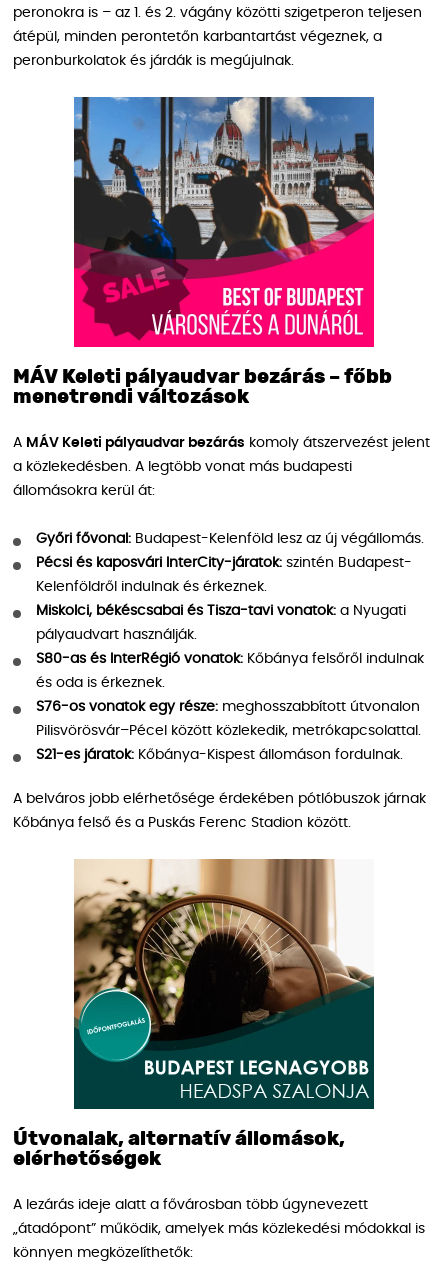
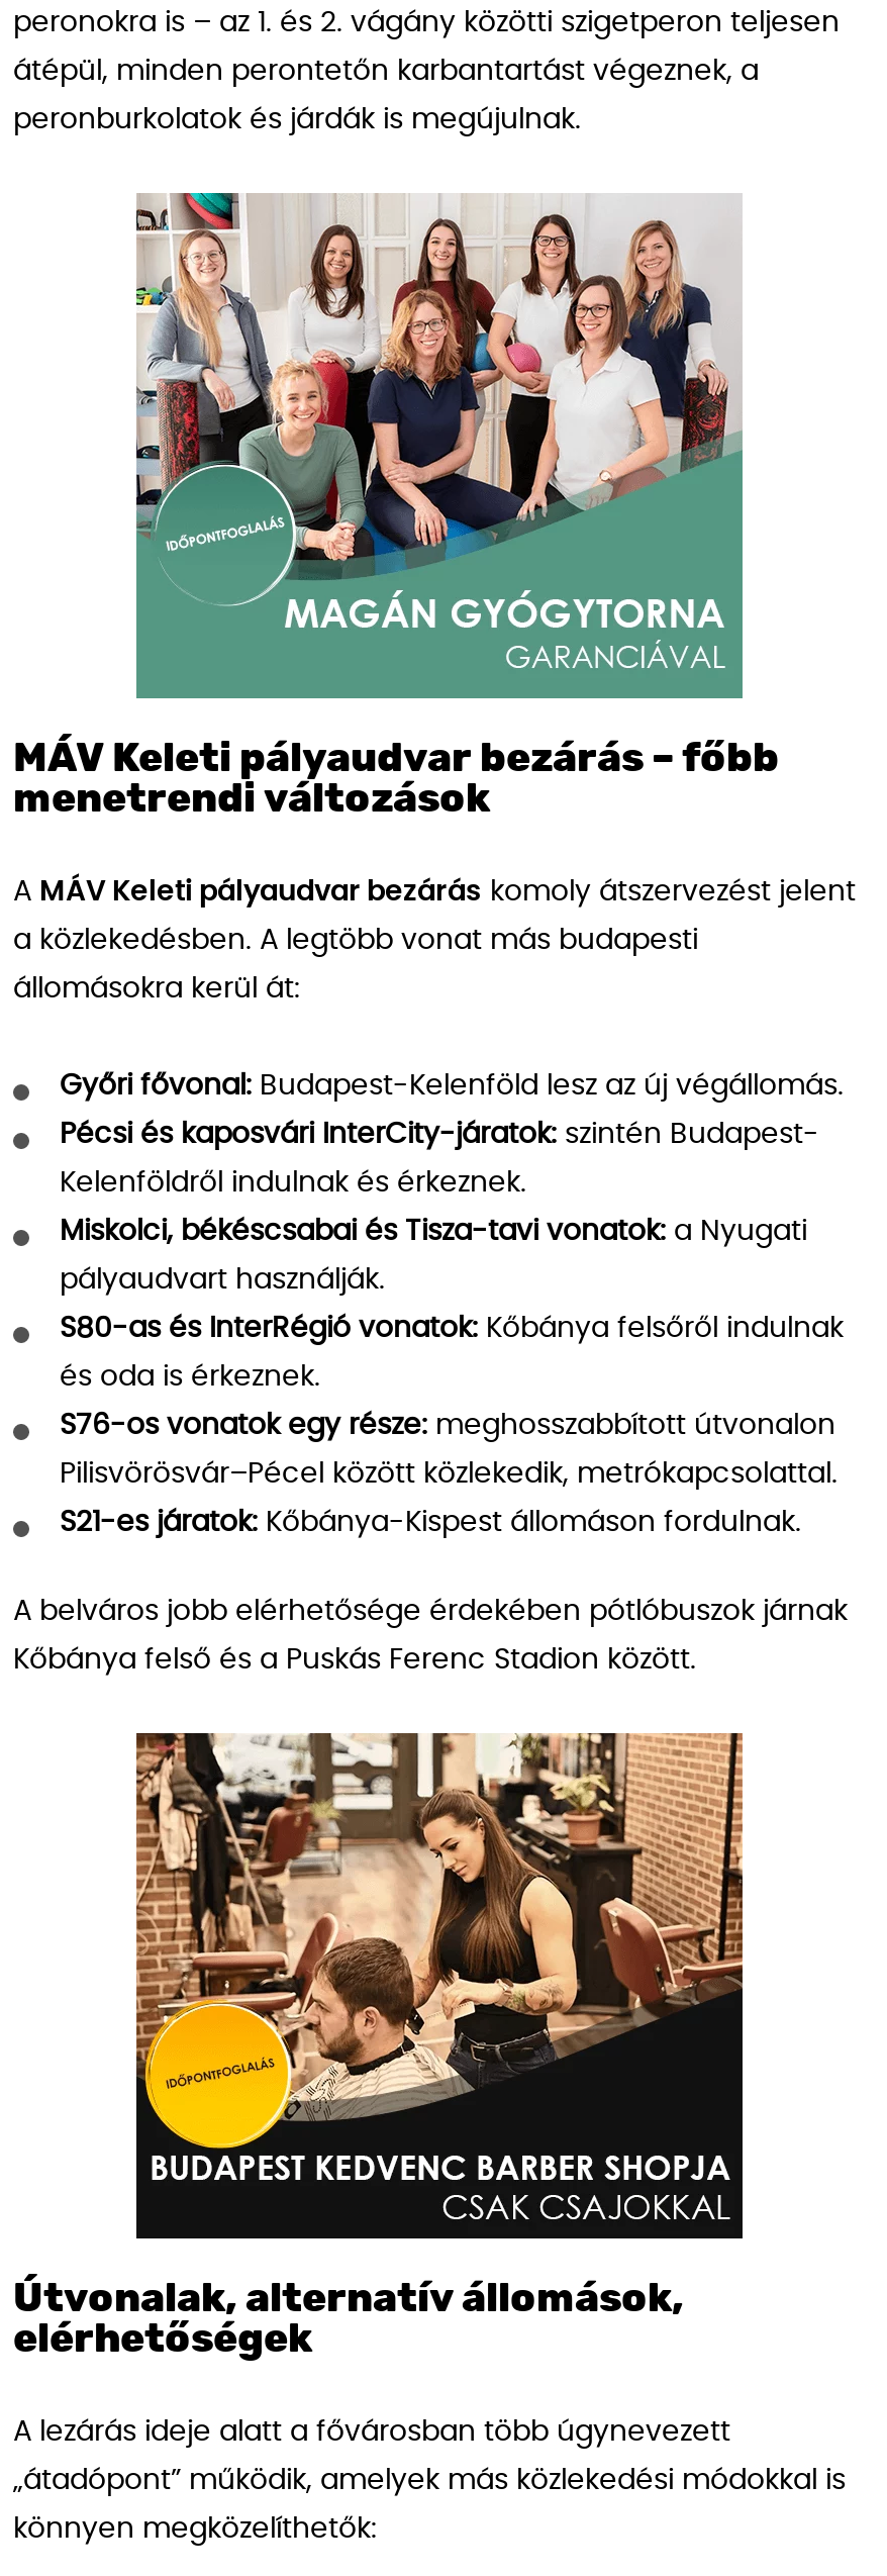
- [image]
+ [image]

- [image]
+ [image]
